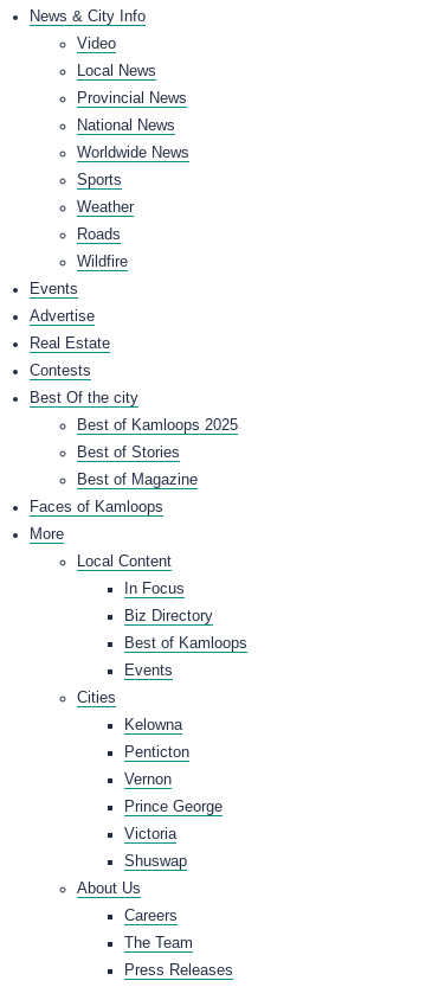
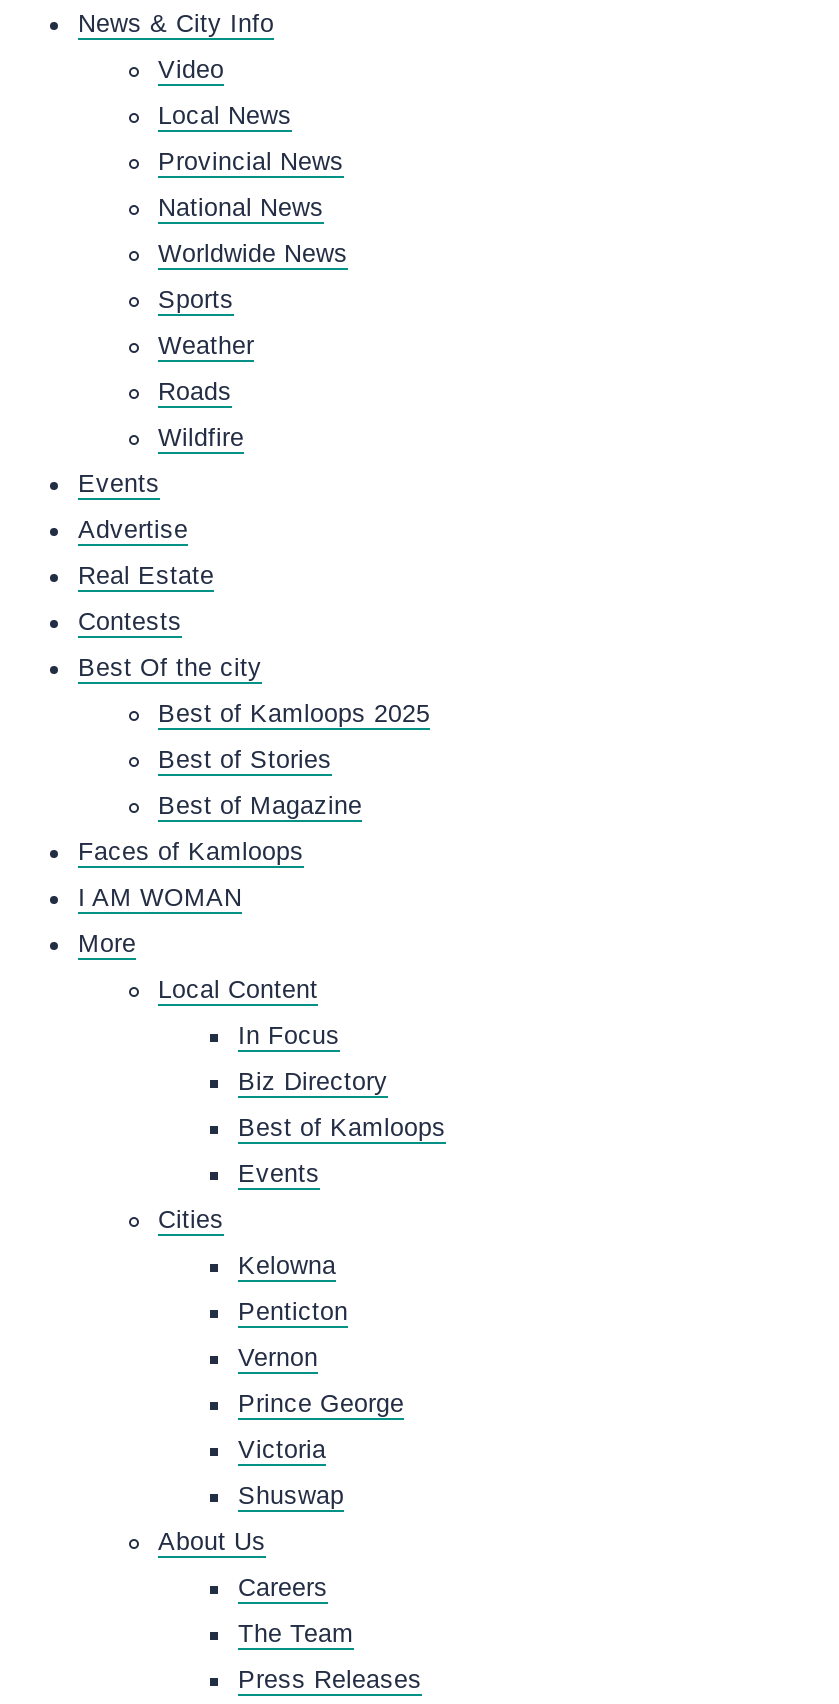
+ I AM WOMAN
